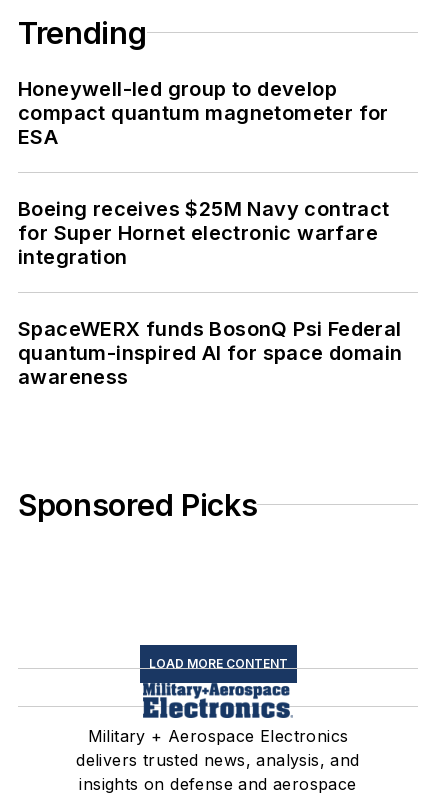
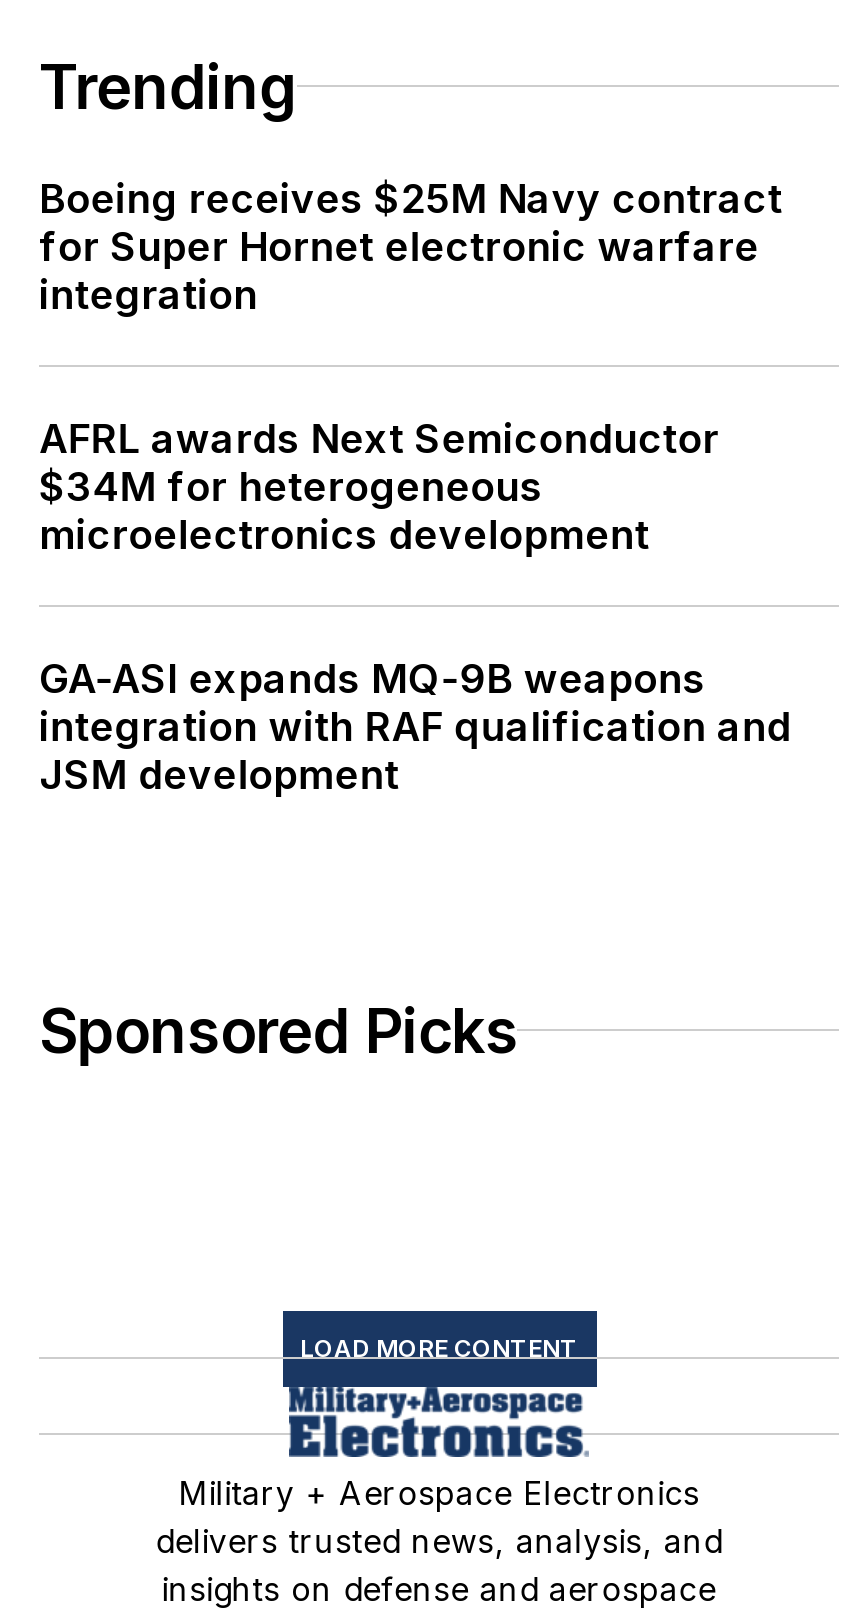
- Honeywell-led group to develop
- compact quantum magnetometer for
- ESA

moved up: Boeing receives $25M Navy contract | for Super Hornet electronic warfare | integration

- SpaceWERX funds BosonQ Psi Federal
- quantum-inspired AI for space domain
- awareness
+ AFRL awards Next Semiconductor
+ $34M for heterogeneous
+ microelectronics development
+ GA-ASI expands MQ-9B weapons
+ integration with RAF qualification and
+ JSM development
